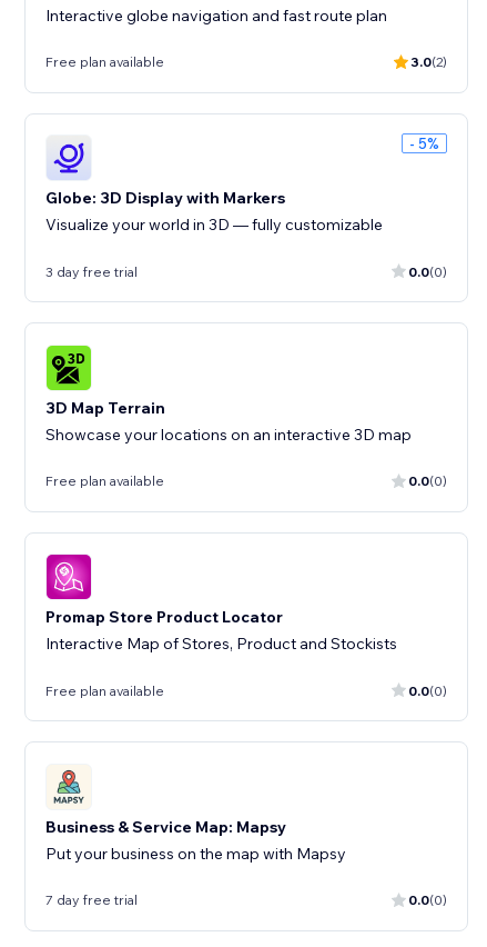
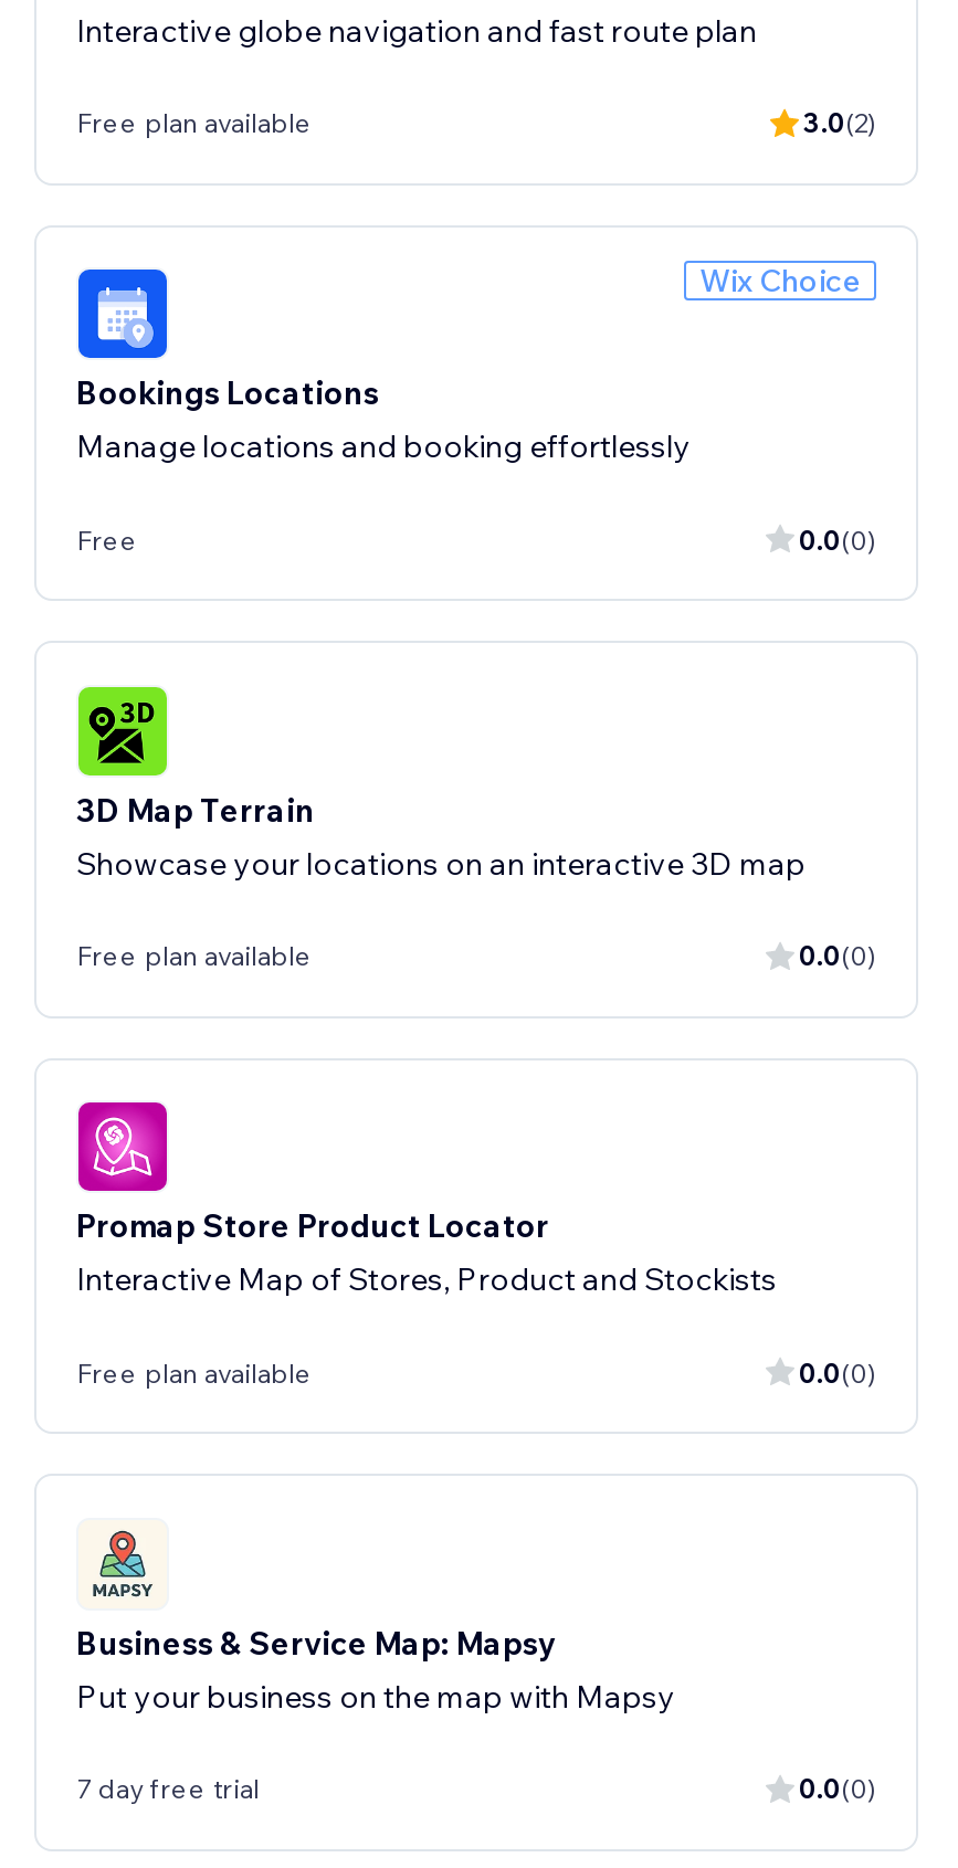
- [image]
- Globe: 3D Display with Markers
- Visualize your world in 3D — fully customizable
+ [image]
+ Bookings Locations
+ Manage locations and booking effortlessly

- - 5%
+ Wix Choice

- 3 day free trial
+ Free
